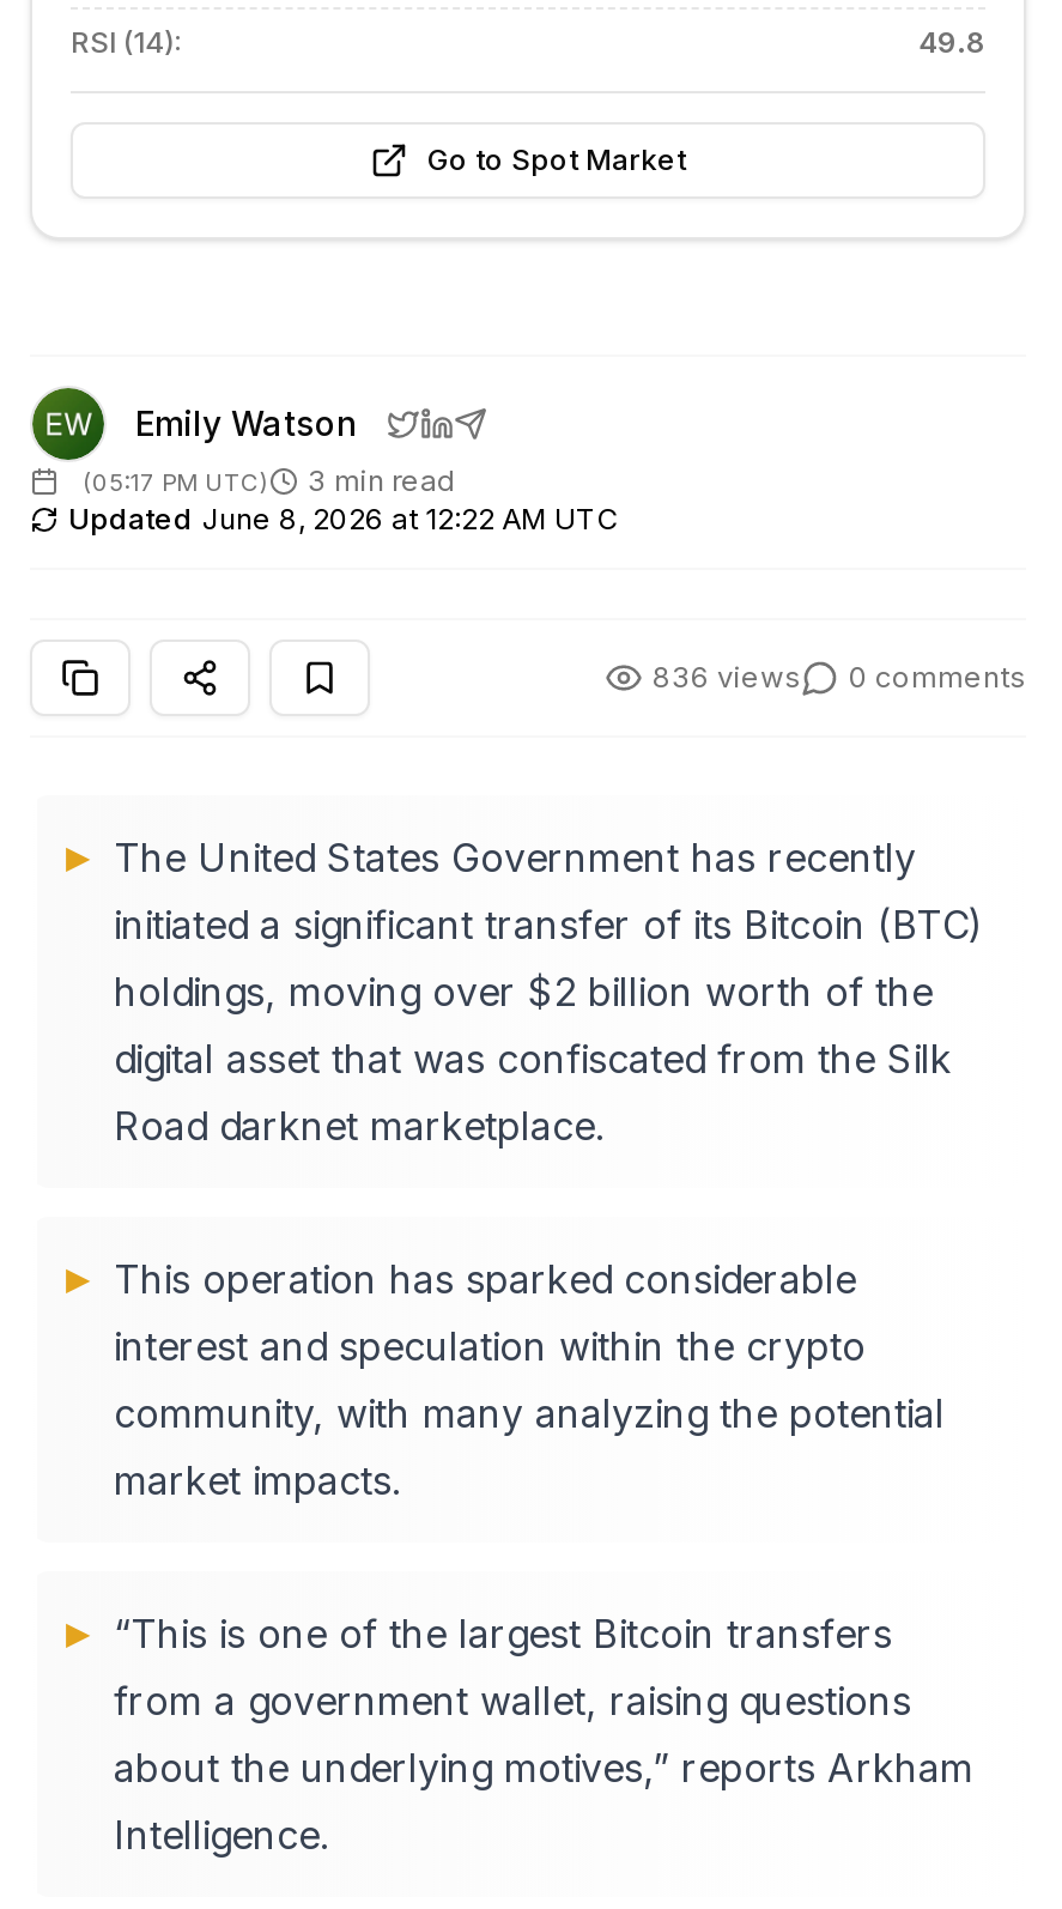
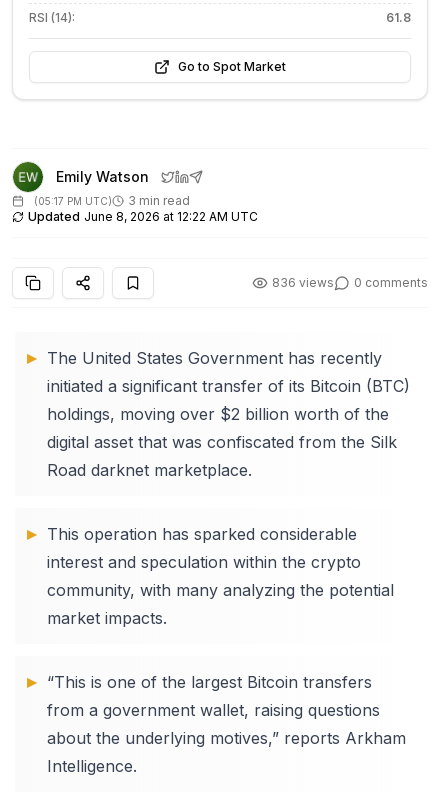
- 49.8
+ 61.8
